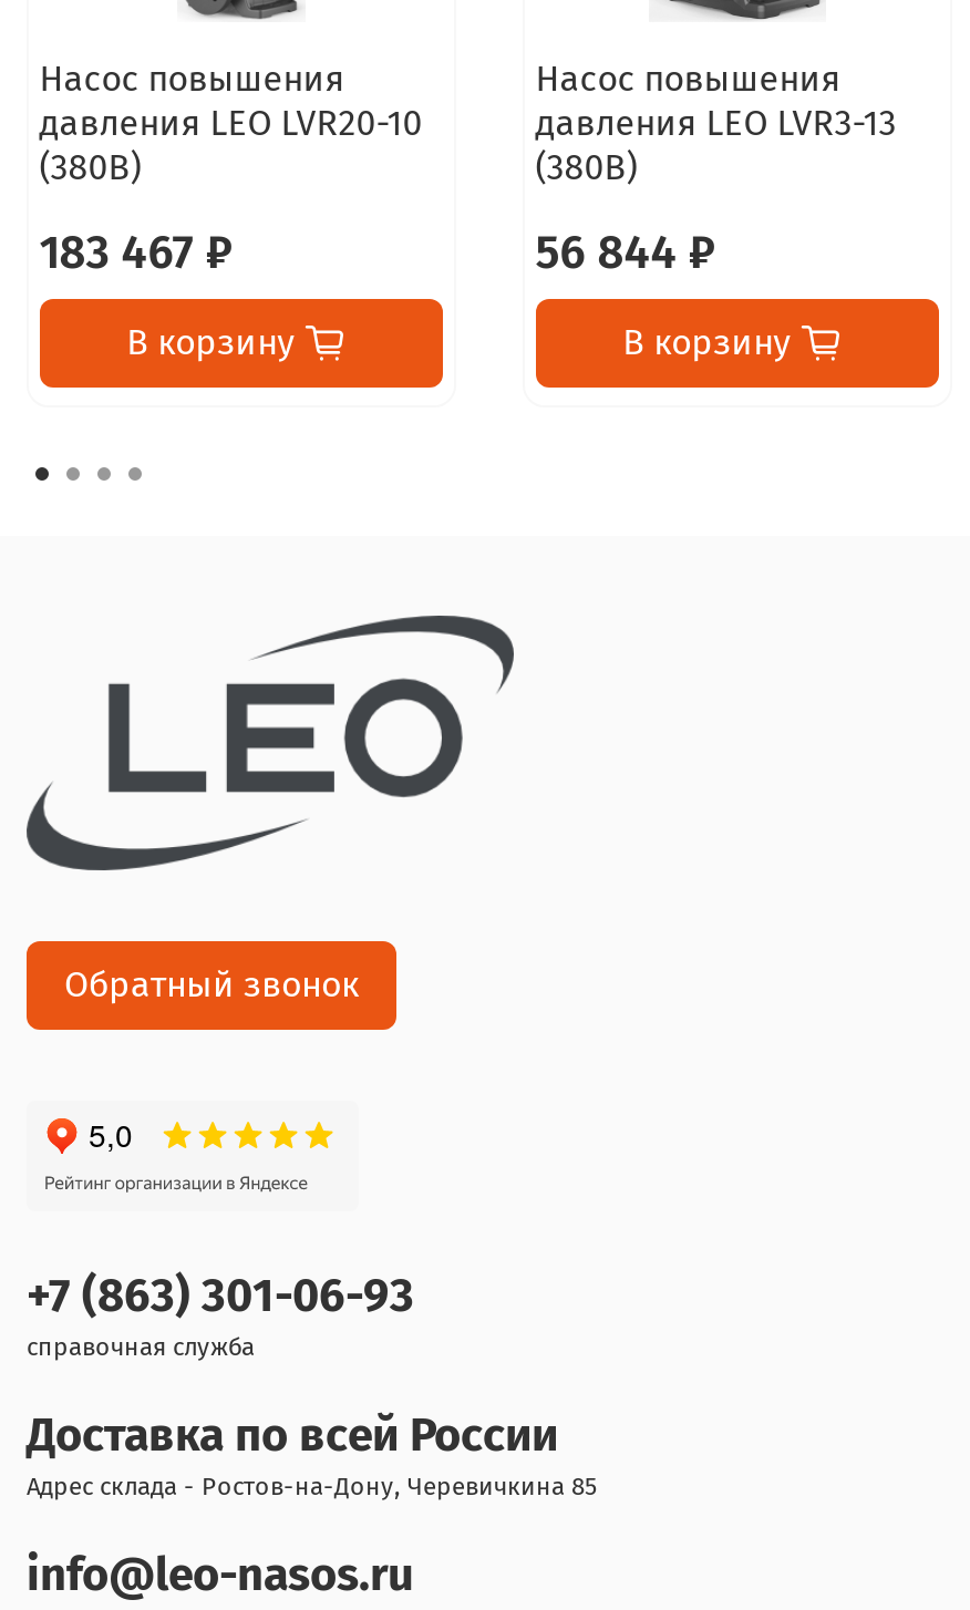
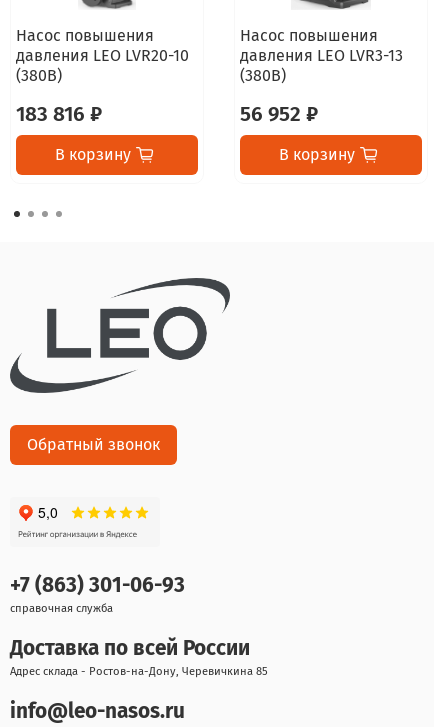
- 183 467 ₽
+ 183 816 ₽

- 56 844 ₽
+ 56 952 ₽
